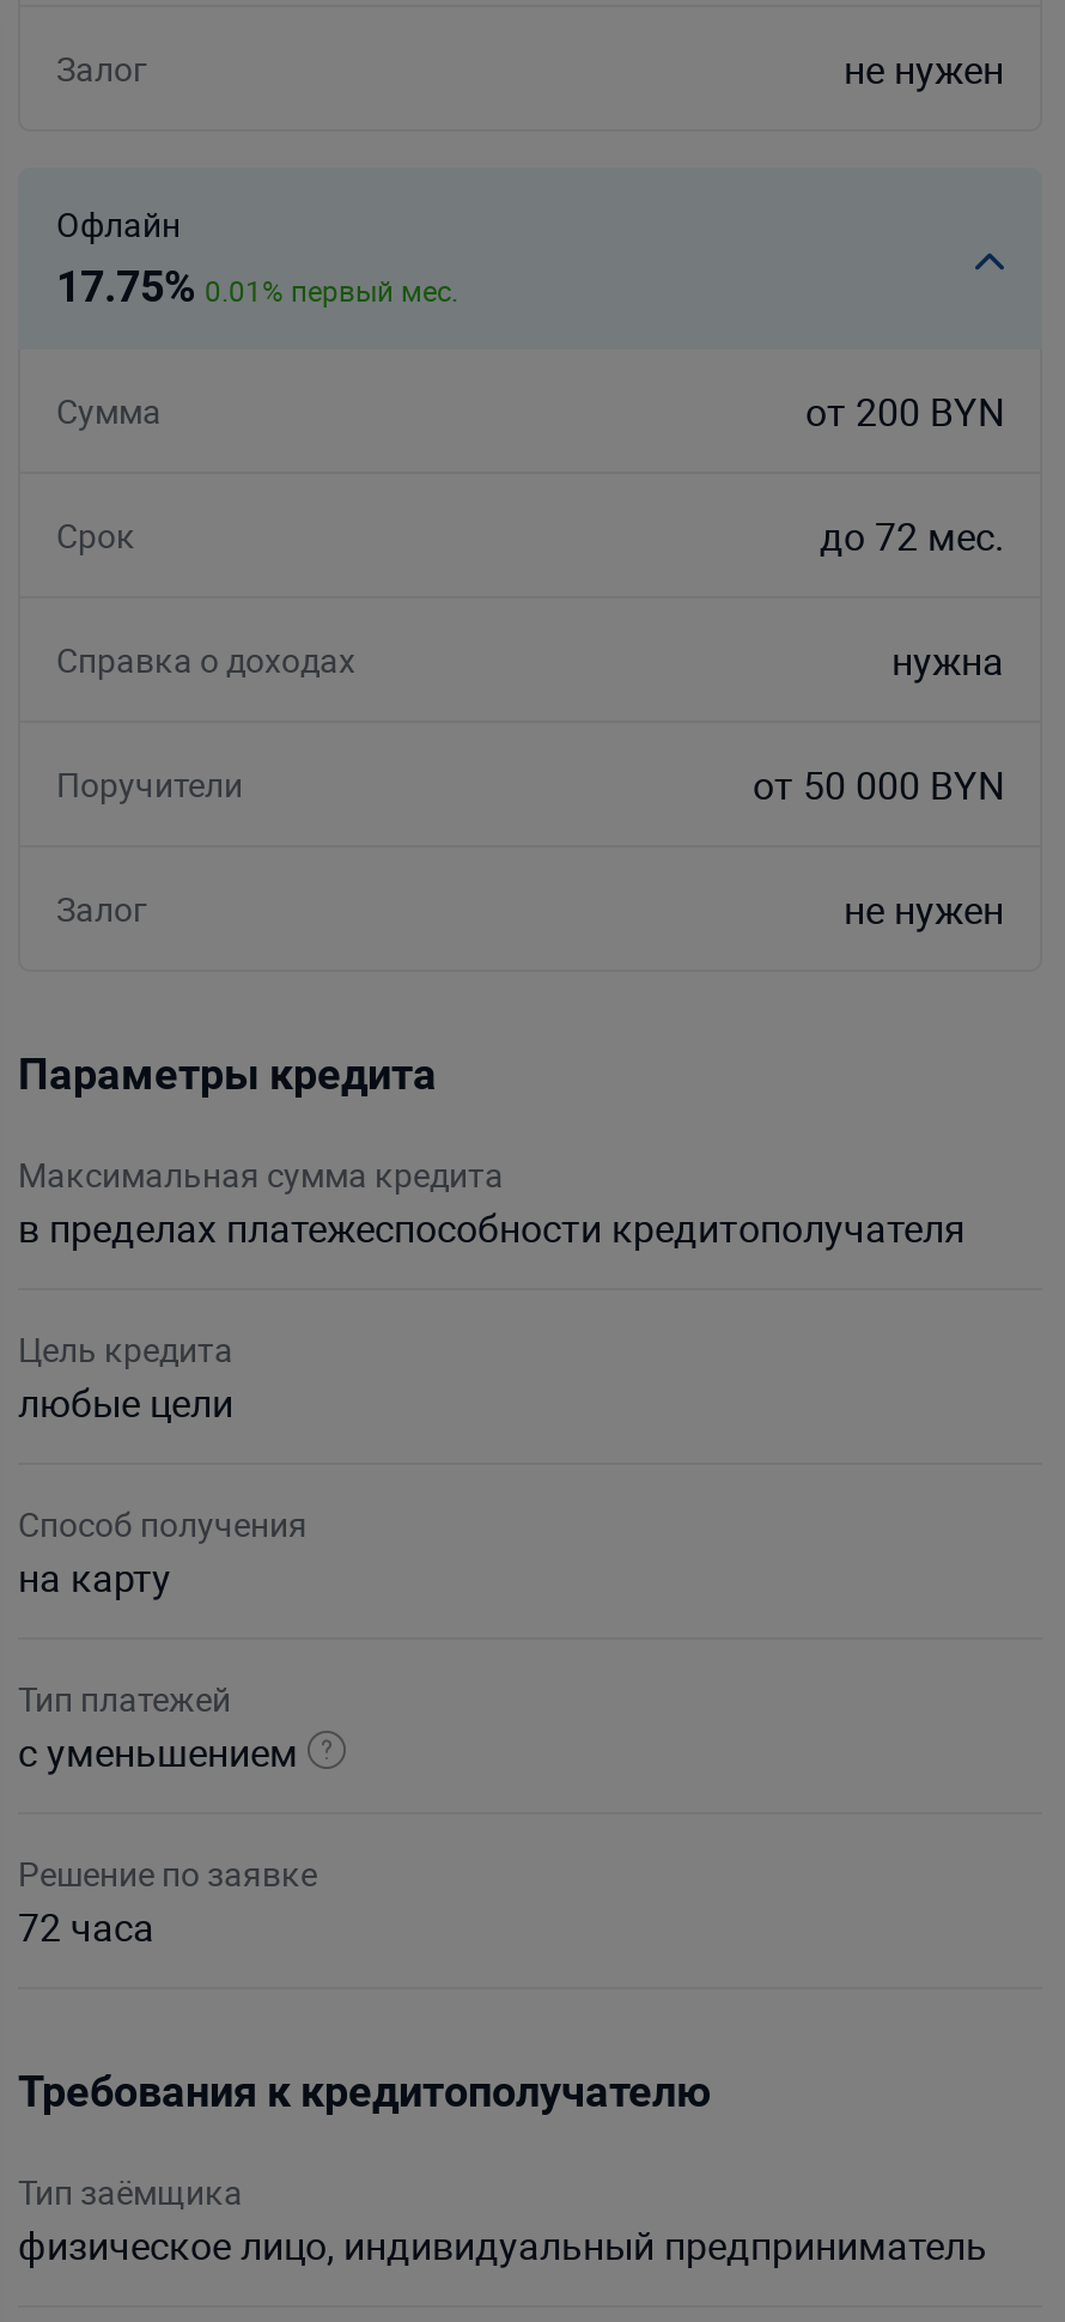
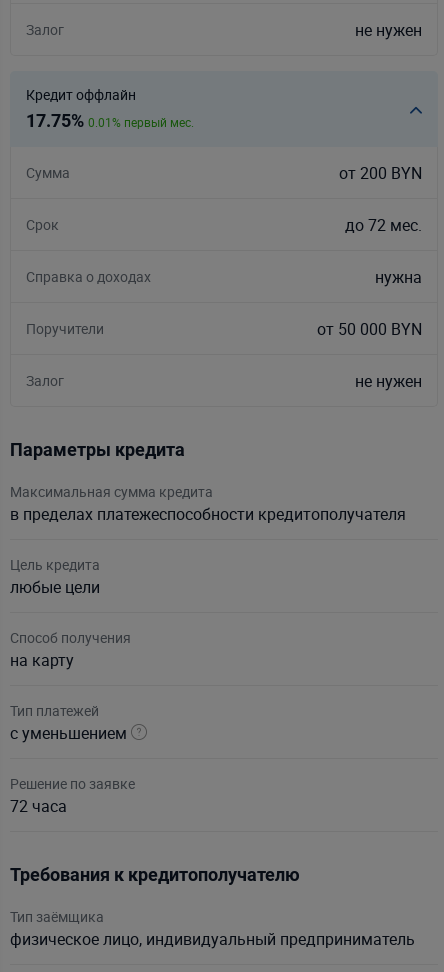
- Офлайн
+ Кредит оффлайн
